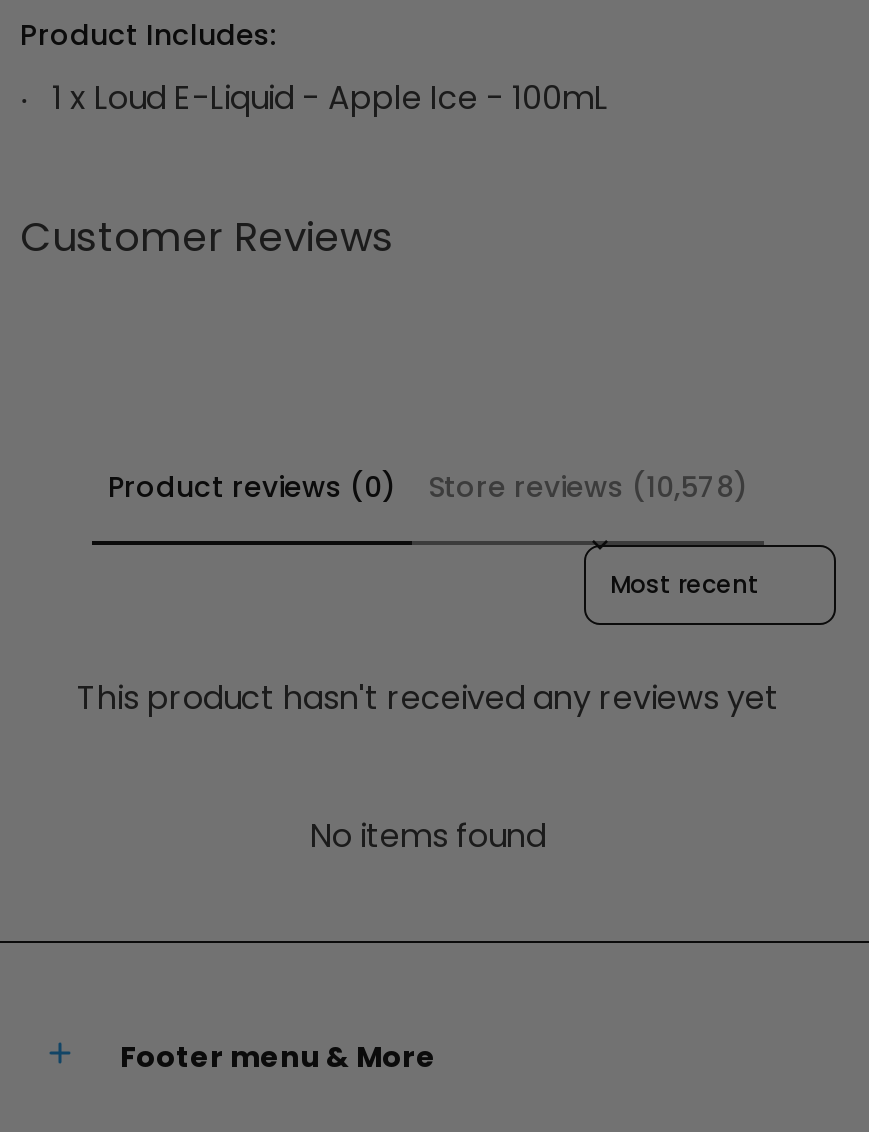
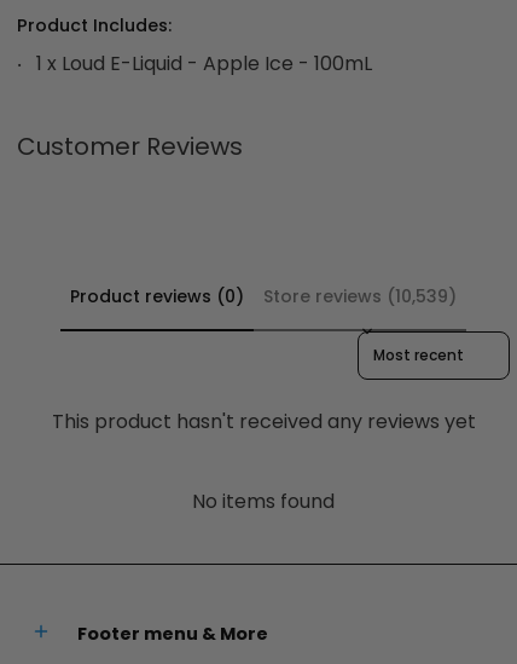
- Store reviews (10,578)
+ Store reviews (10,539)
